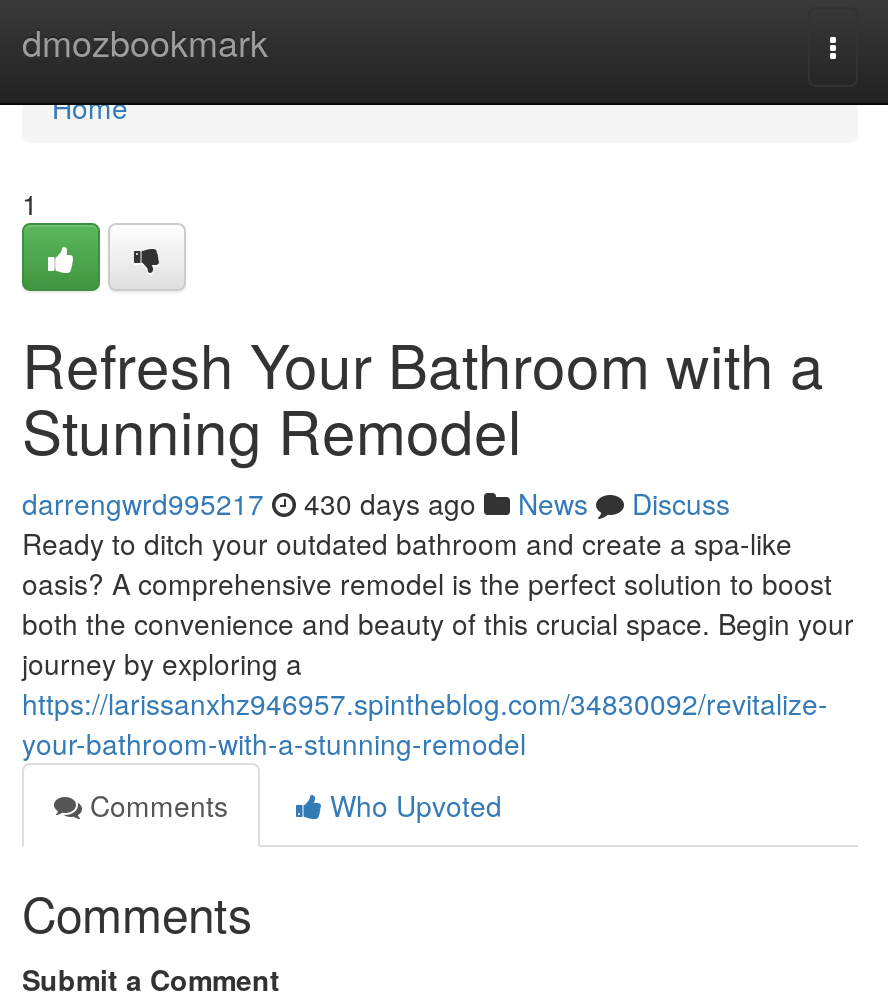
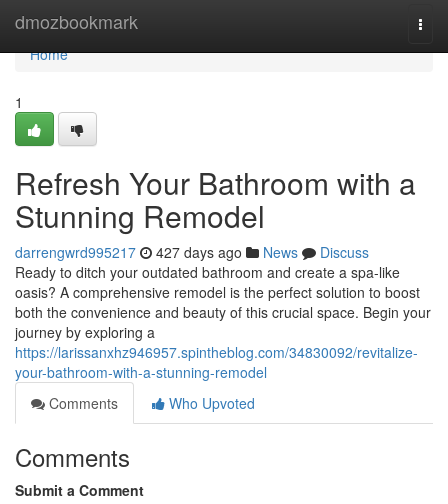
- darrengwrd995217 430 days ago News Discuss
+ darrengwrd995217 427 days ago News Discuss
